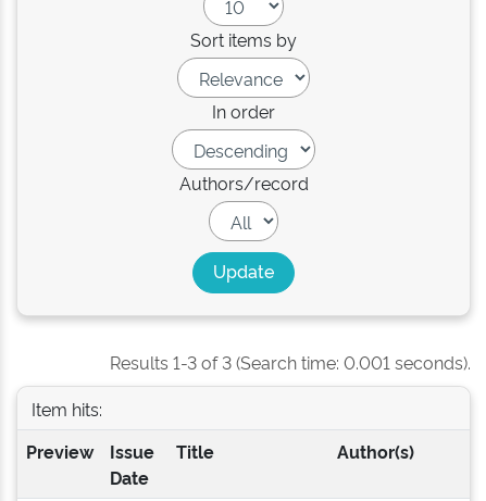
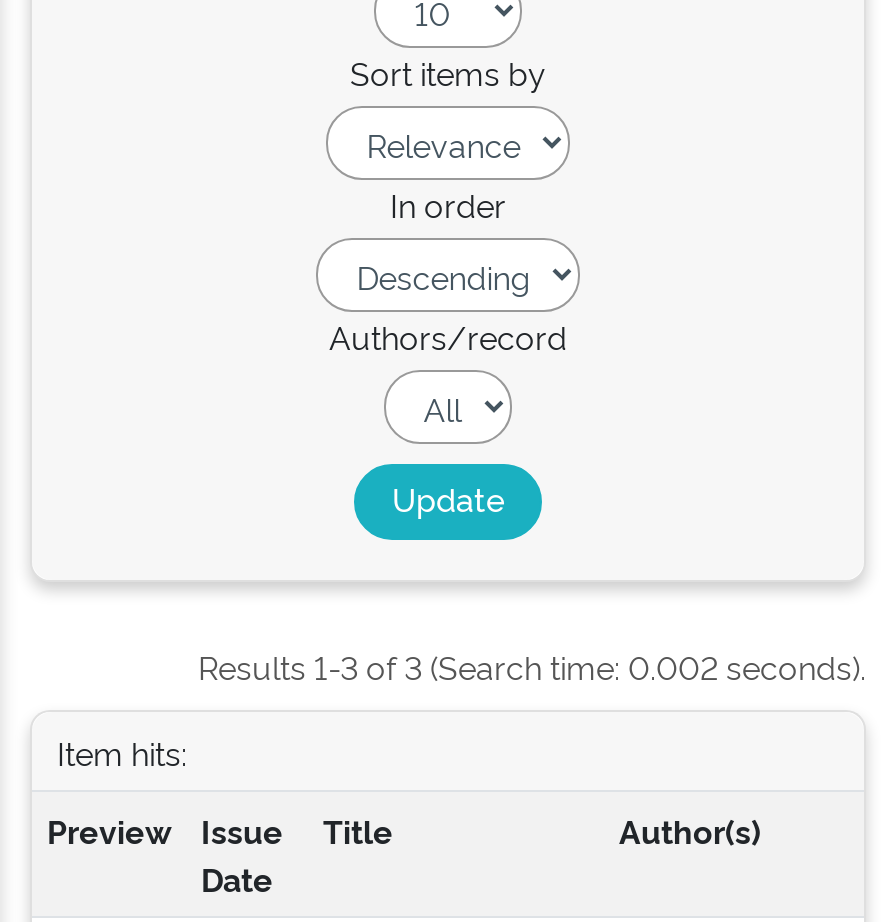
- Results 1-3 of 3 (Search time: 0.001 seconds).
+ Results 1-3 of 3 (Search time: 0.002 seconds).
